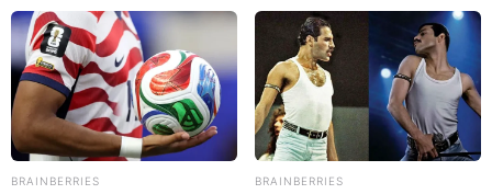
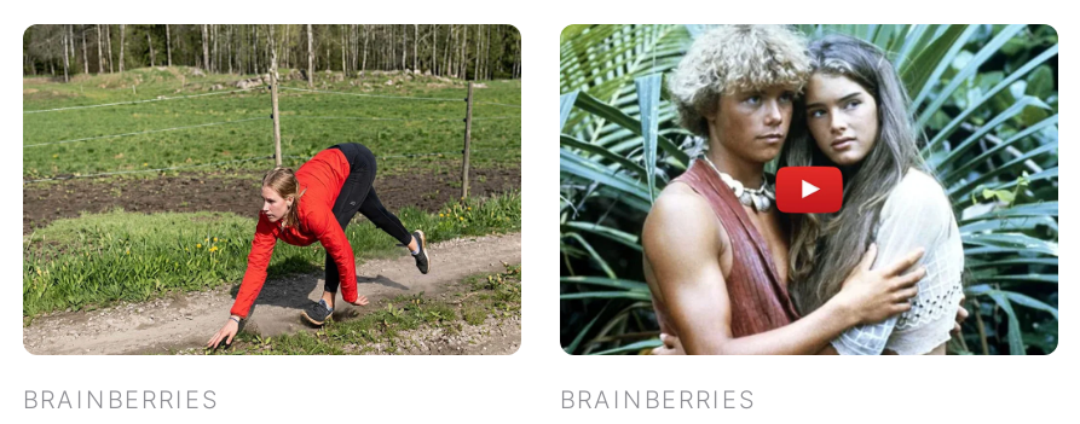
- [image]
+ [image]

- [image]
+ [image]
